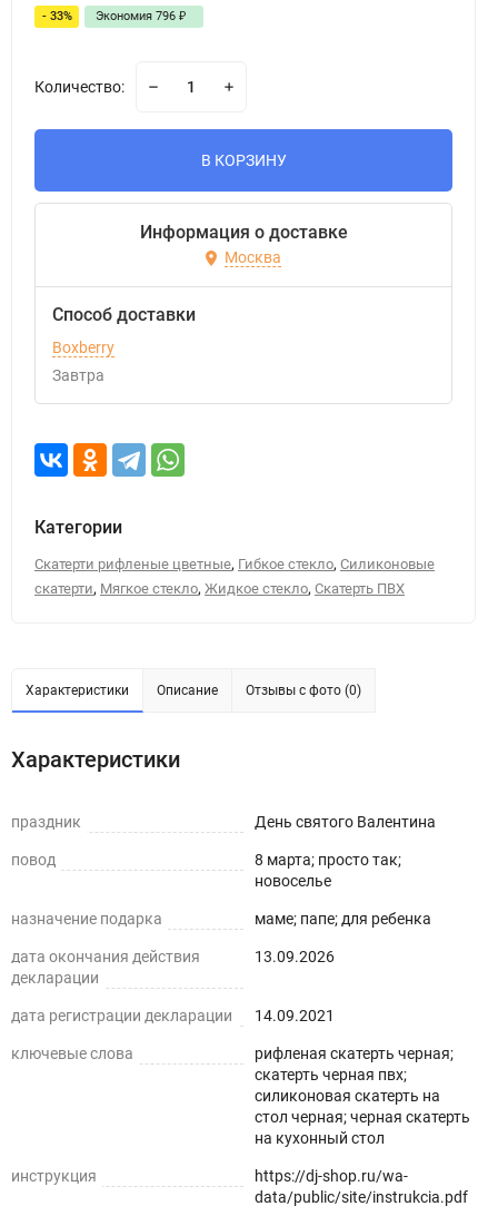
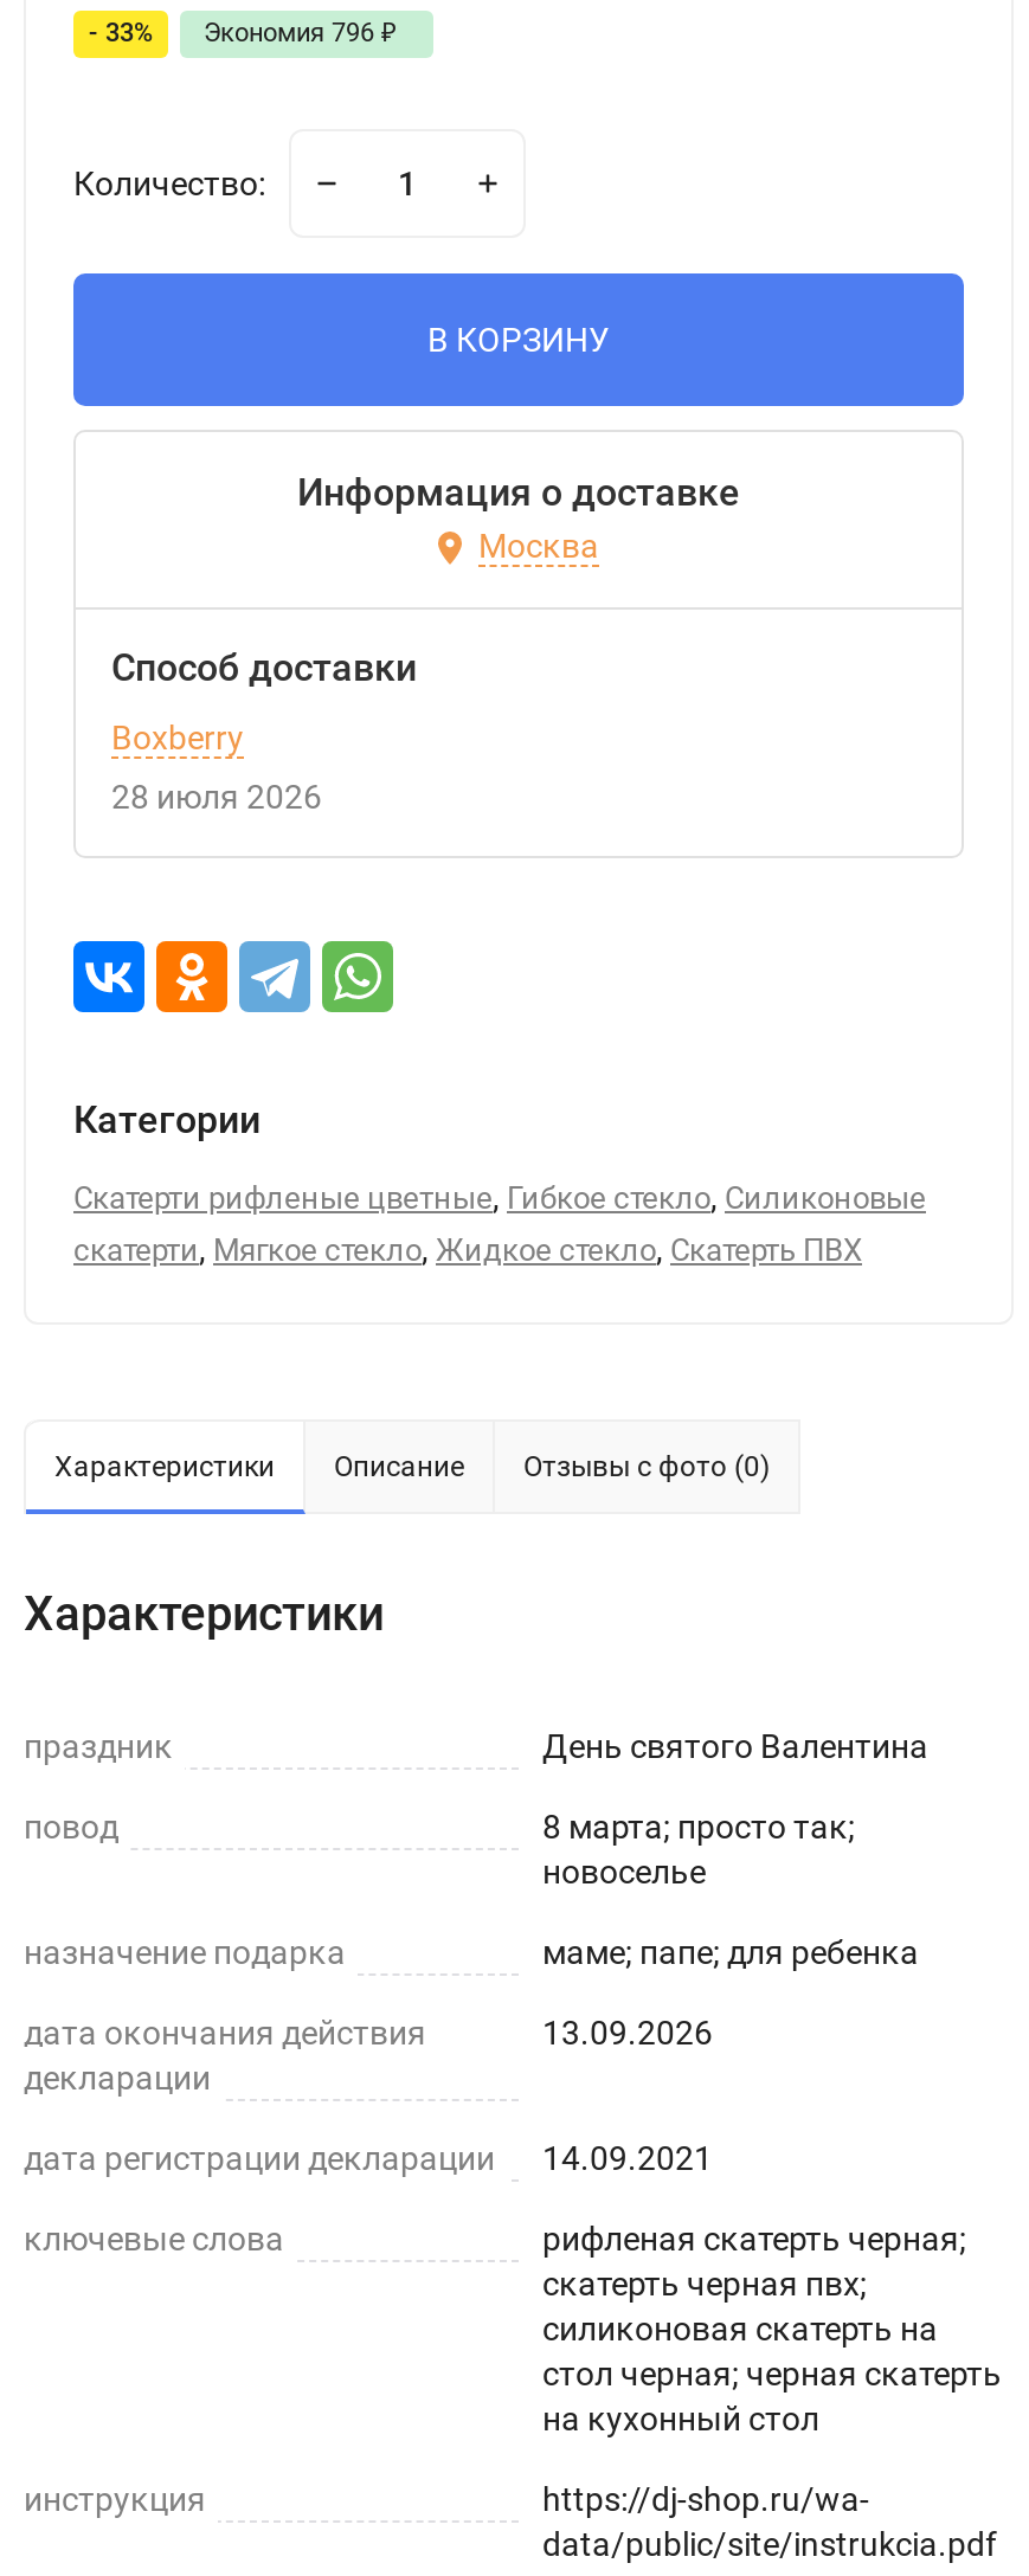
- Завтра
+ 28 июля 2026
